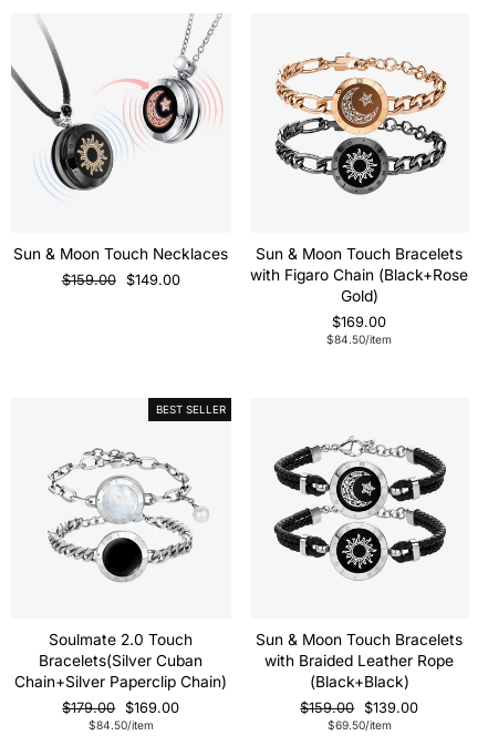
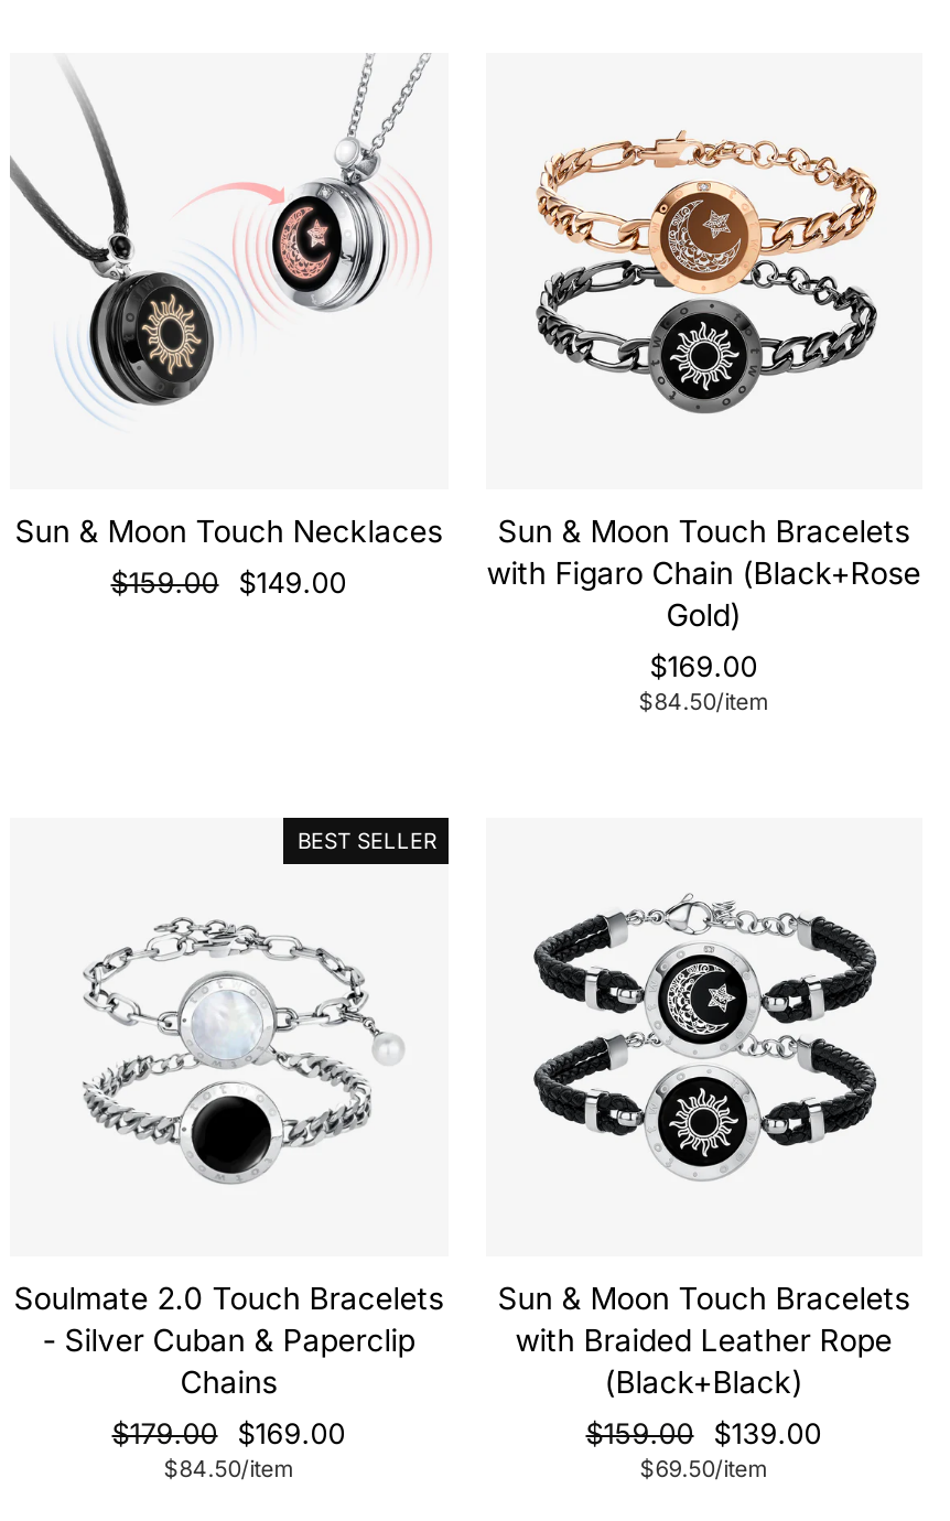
- Soulmate 2.0 Touch
- Bracelets(Silver Cuban
- Chain+Silver Paperclip Chain)
+ Soulmate 2.0 Touch Bracelets
+ - Silver Cuban & Paperclip
+ Chains
